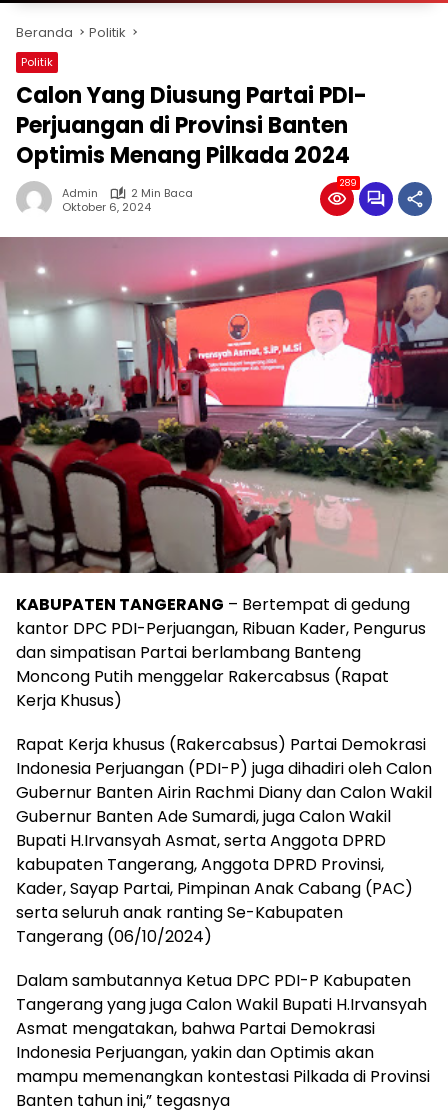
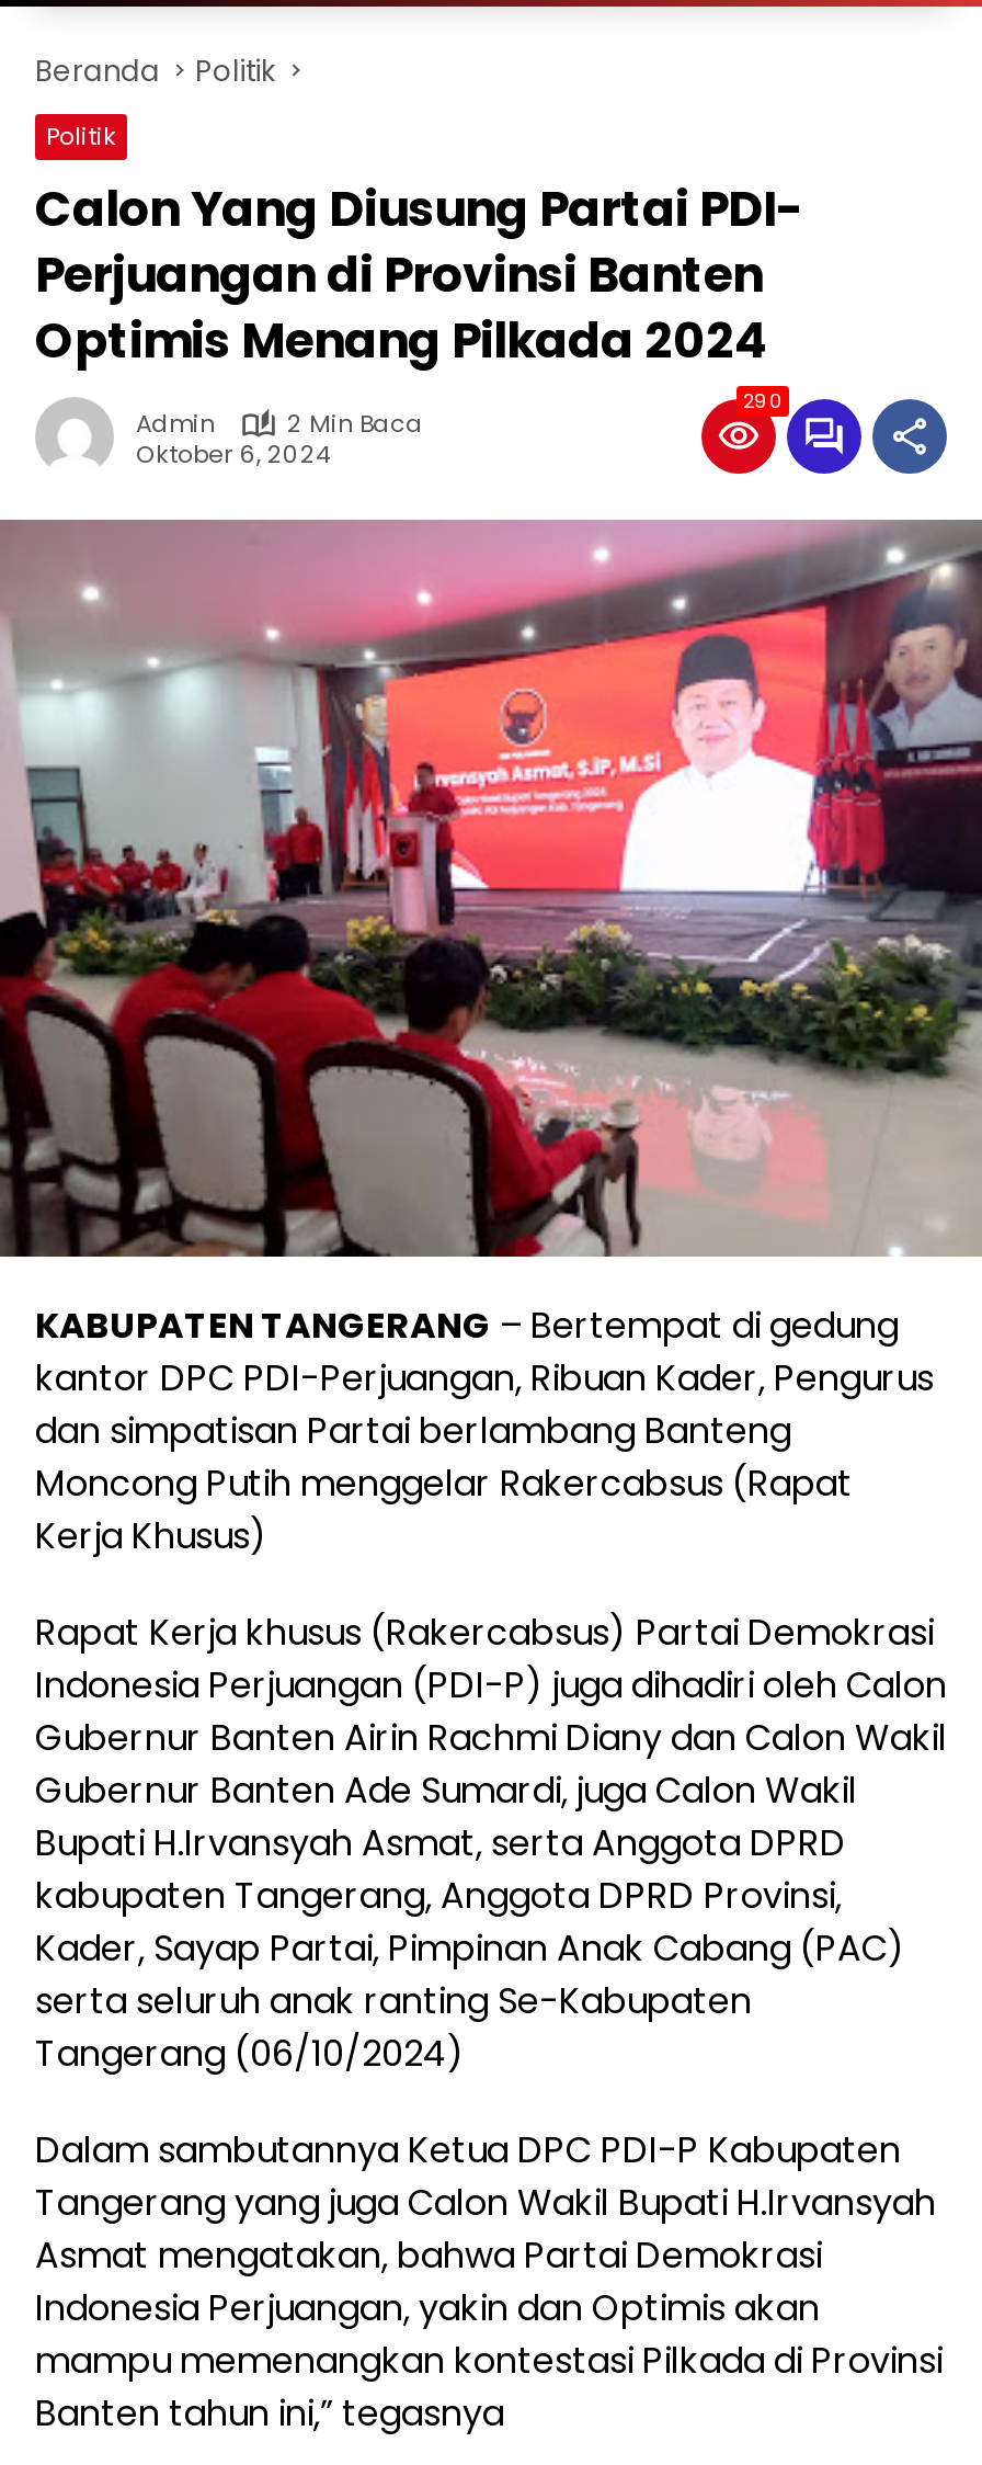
- 289
+ 290
